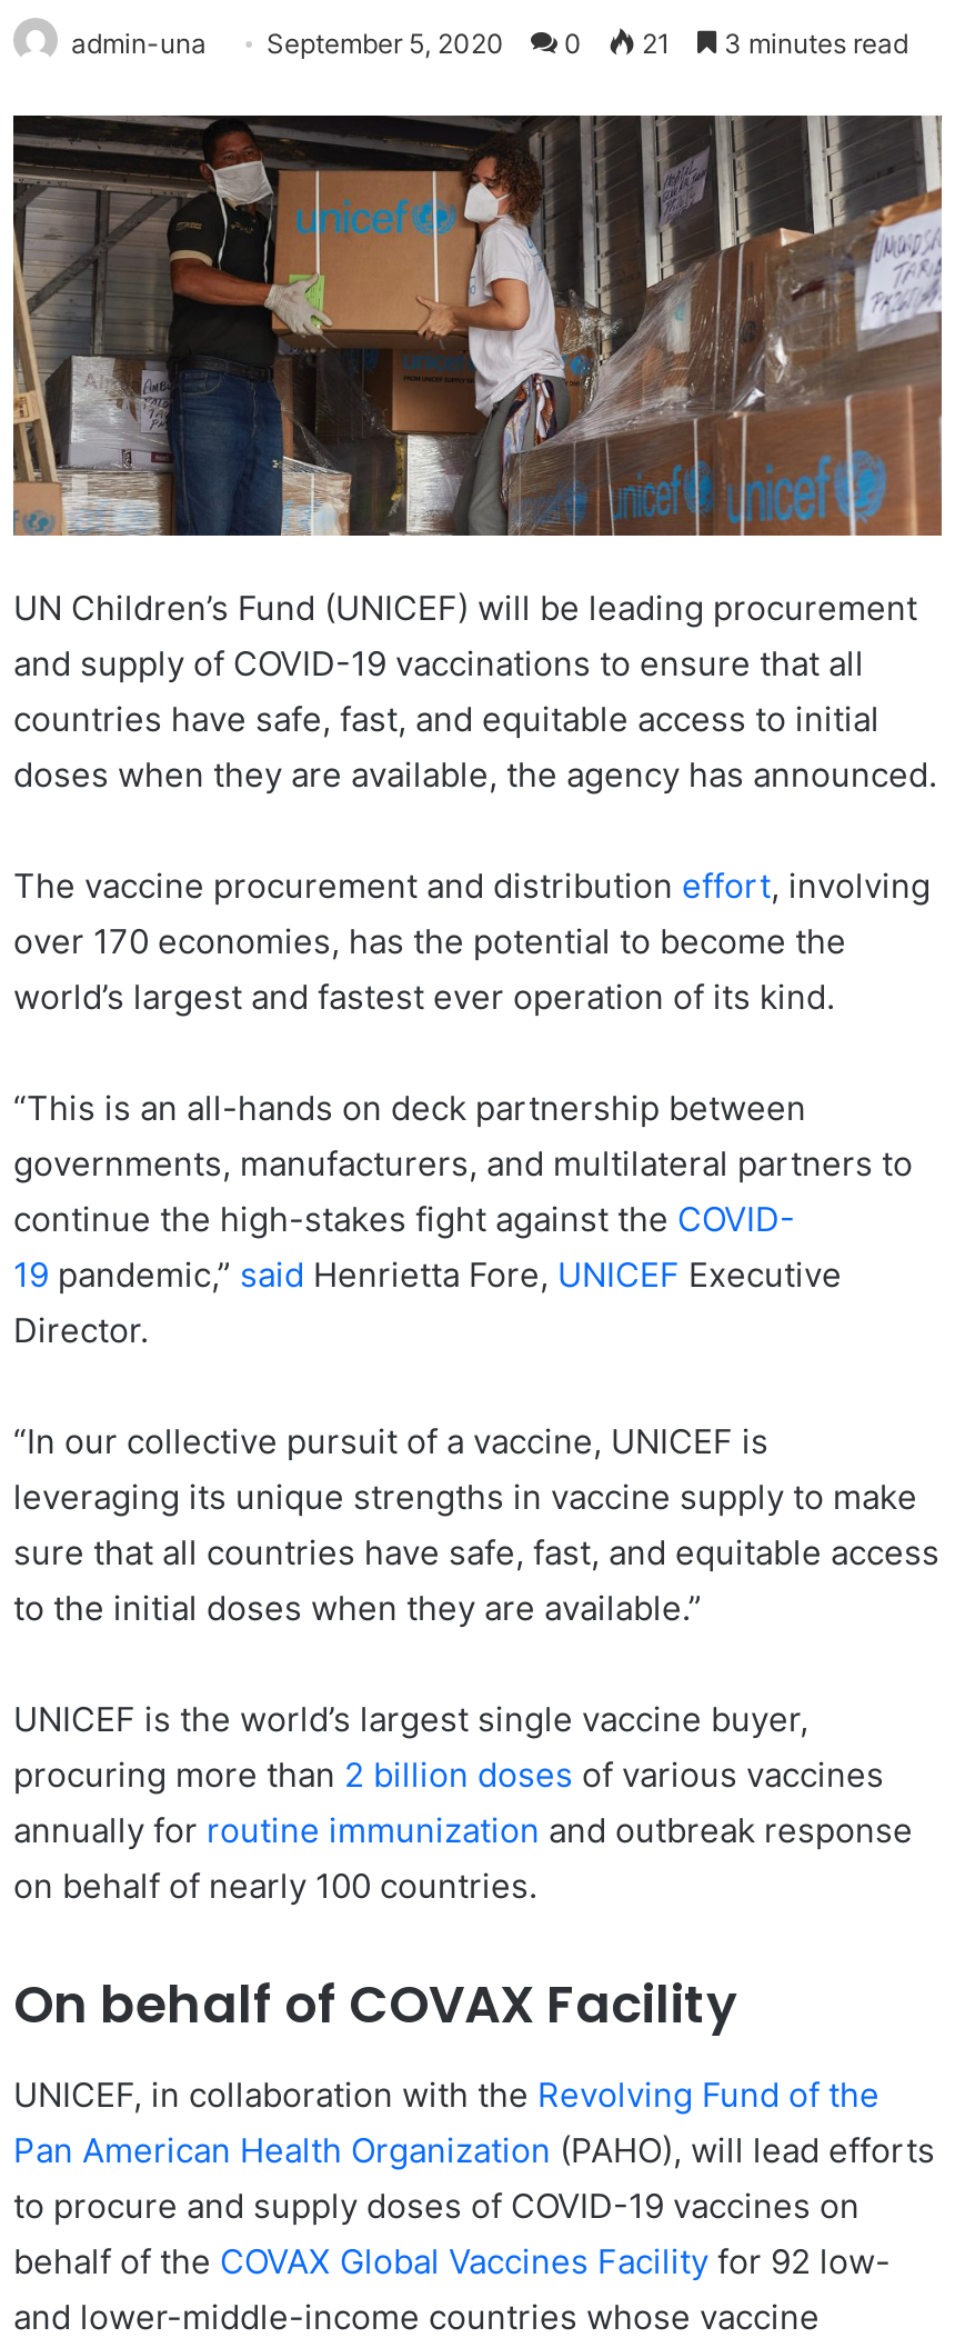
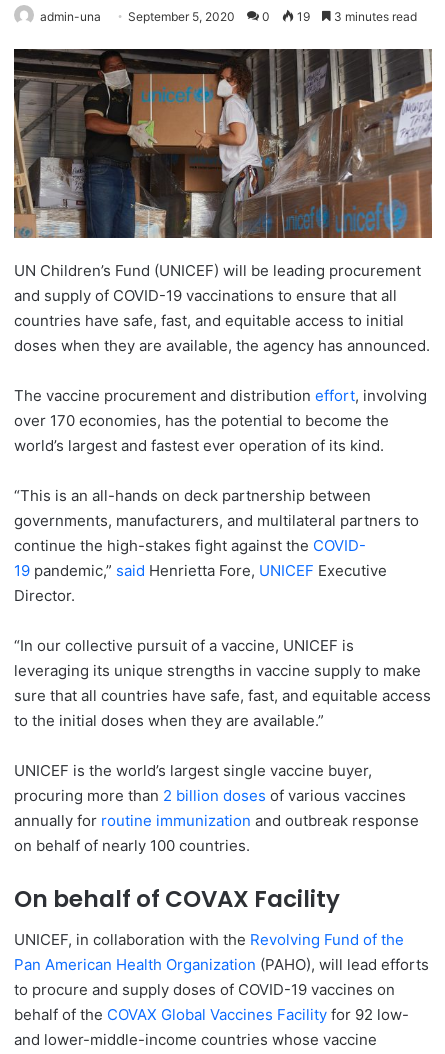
- admin-una September 5, 2020 0 21 3 minutes read
+ admin-una September 5, 2020 0 19 3 minutes read
